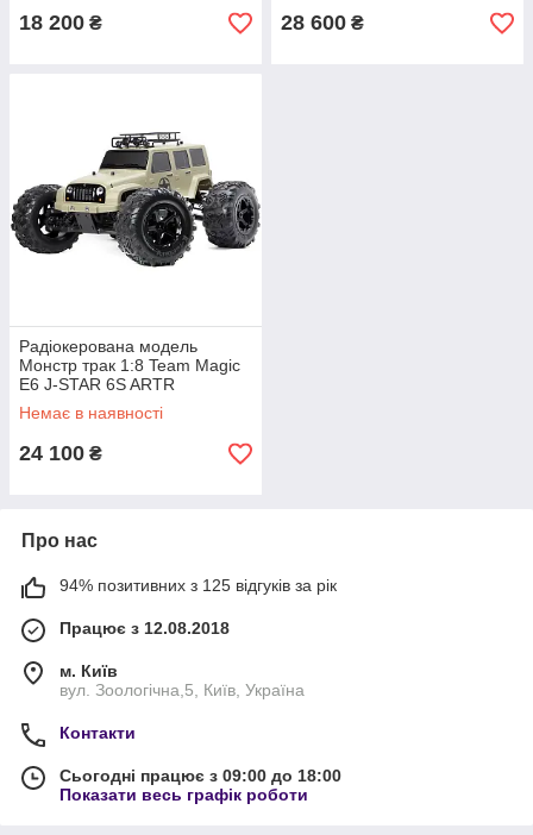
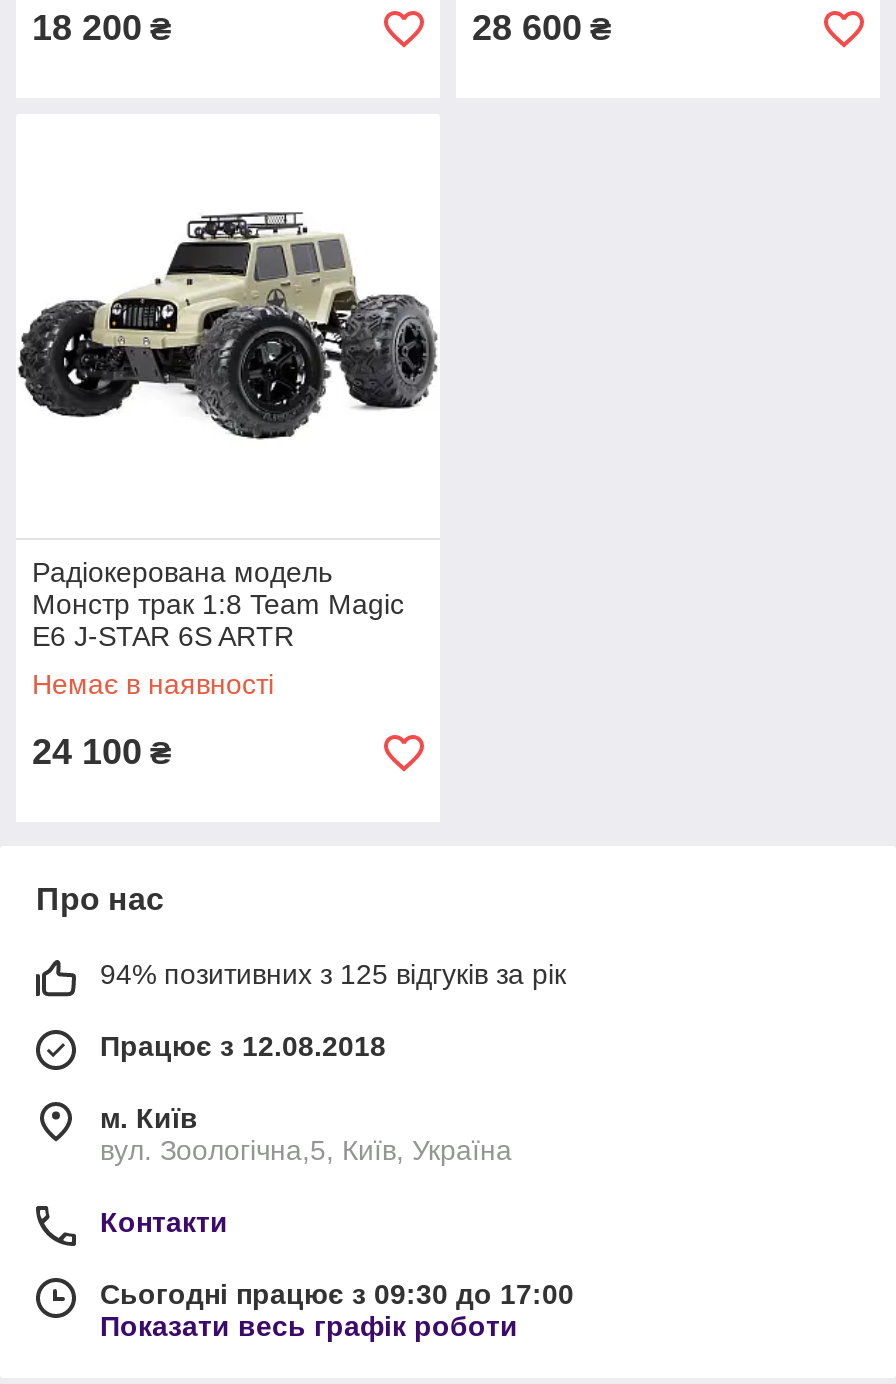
- Сьогодні працює з 09:00 до 18:00
+ Сьогодні працює з 09:30 до 17:00
